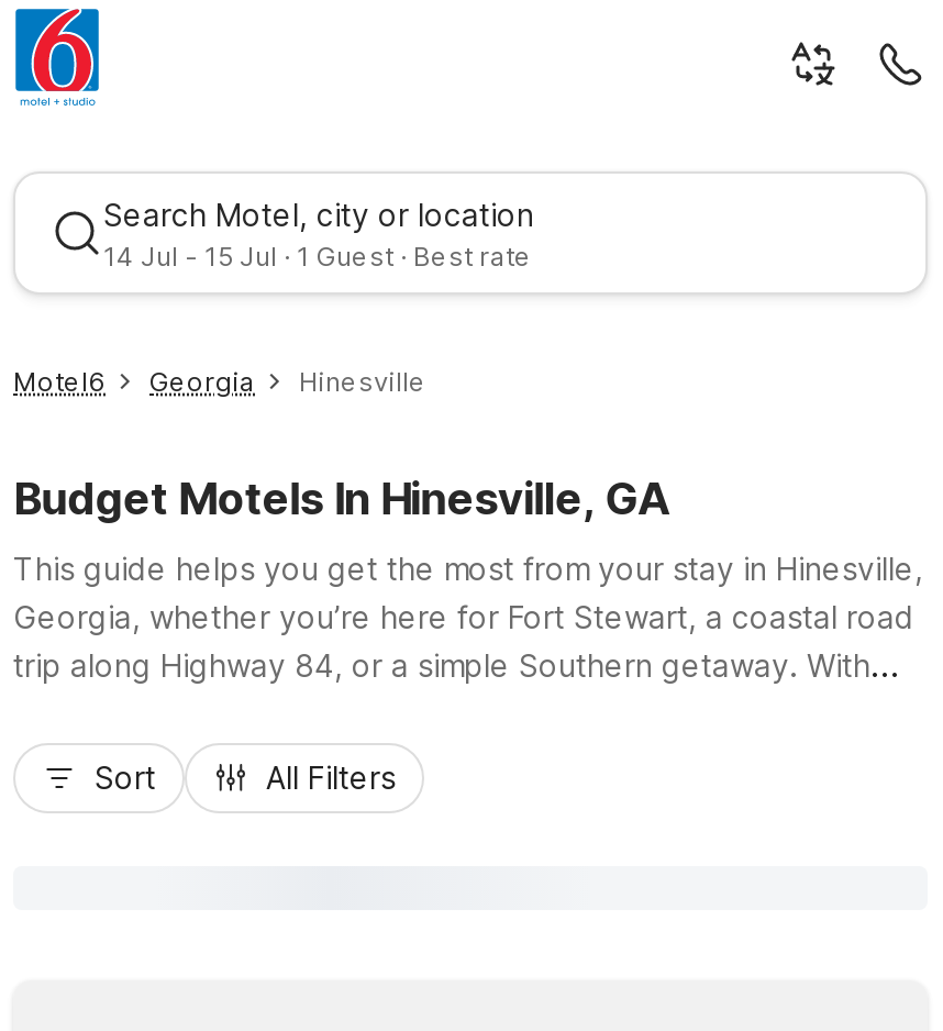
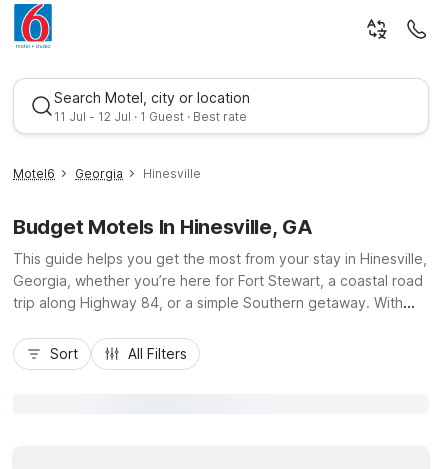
- 14 Jul - 15 Jul · 1 Guest · Best rate
+ 11 Jul - 12 Jul · 1 Guest · Best rate
